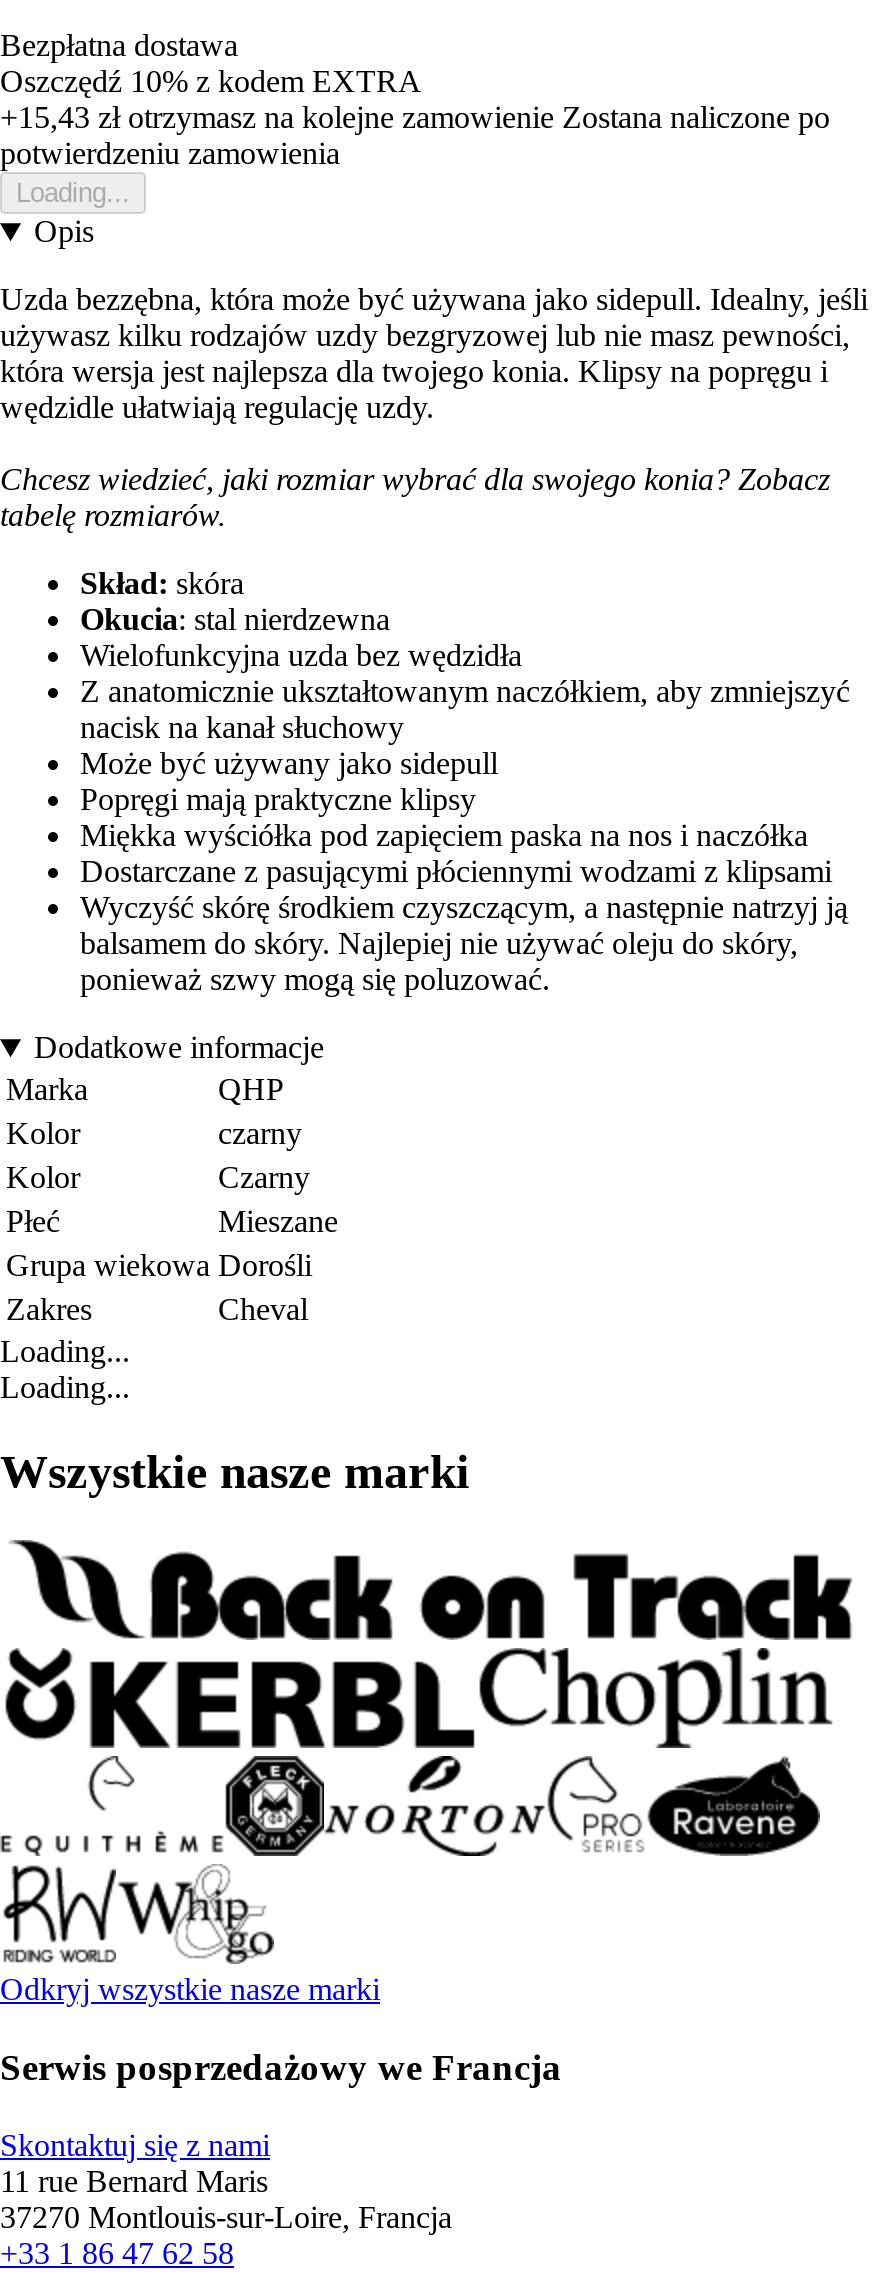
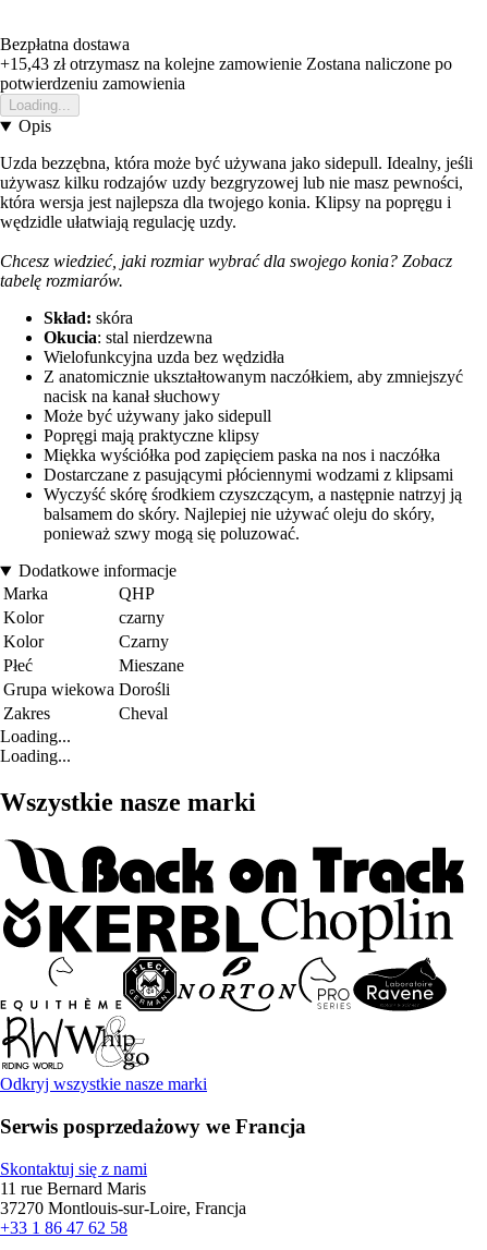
- Oszczędź 10% z kodem EXTRA
